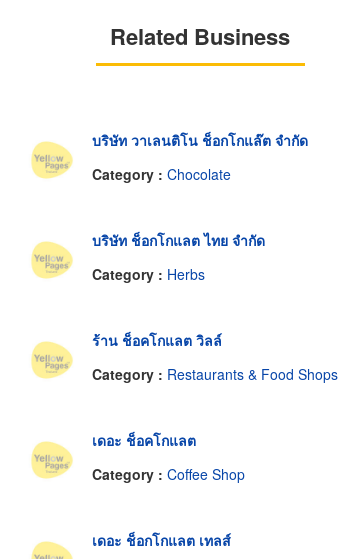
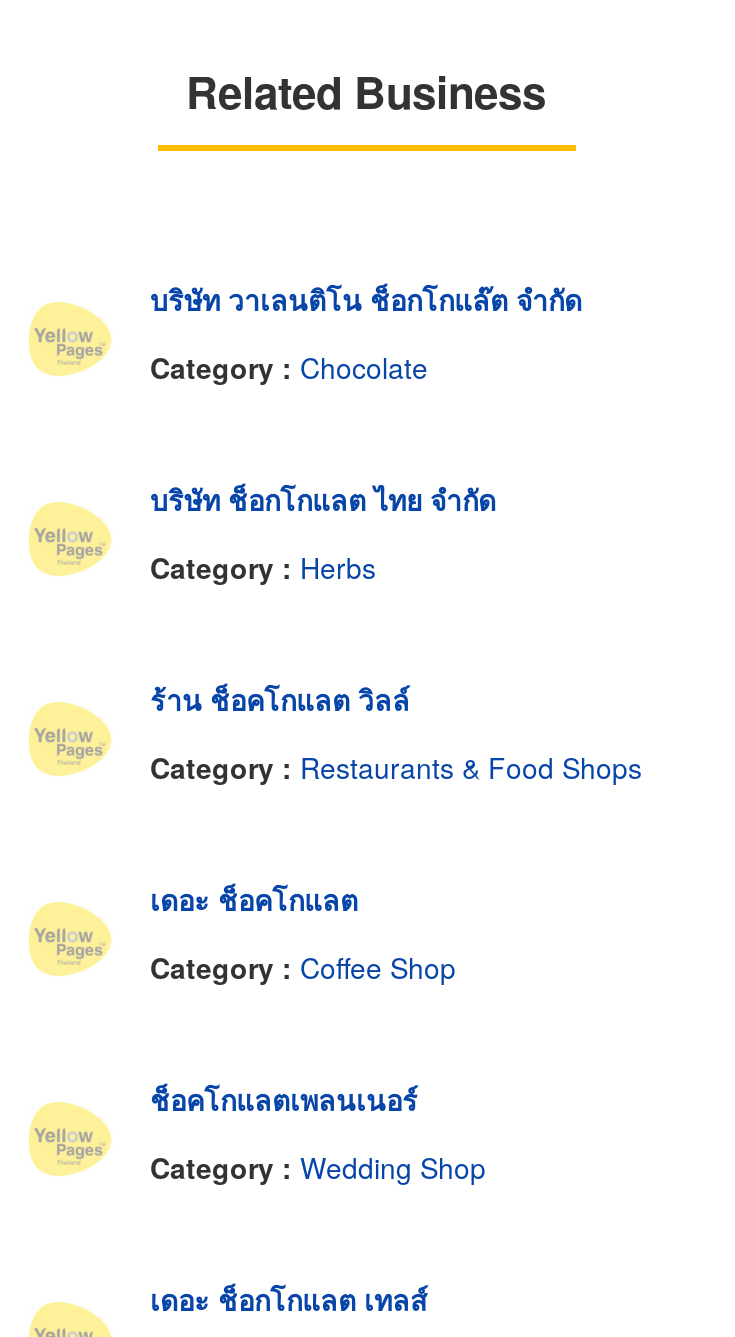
+ ช็อคโกแลตเพลนเนอร์
+ Category : Wedding Shop
